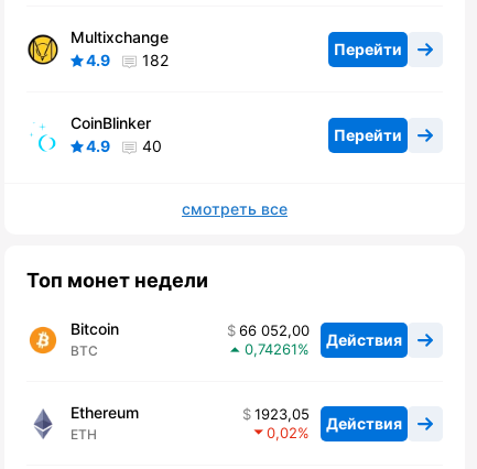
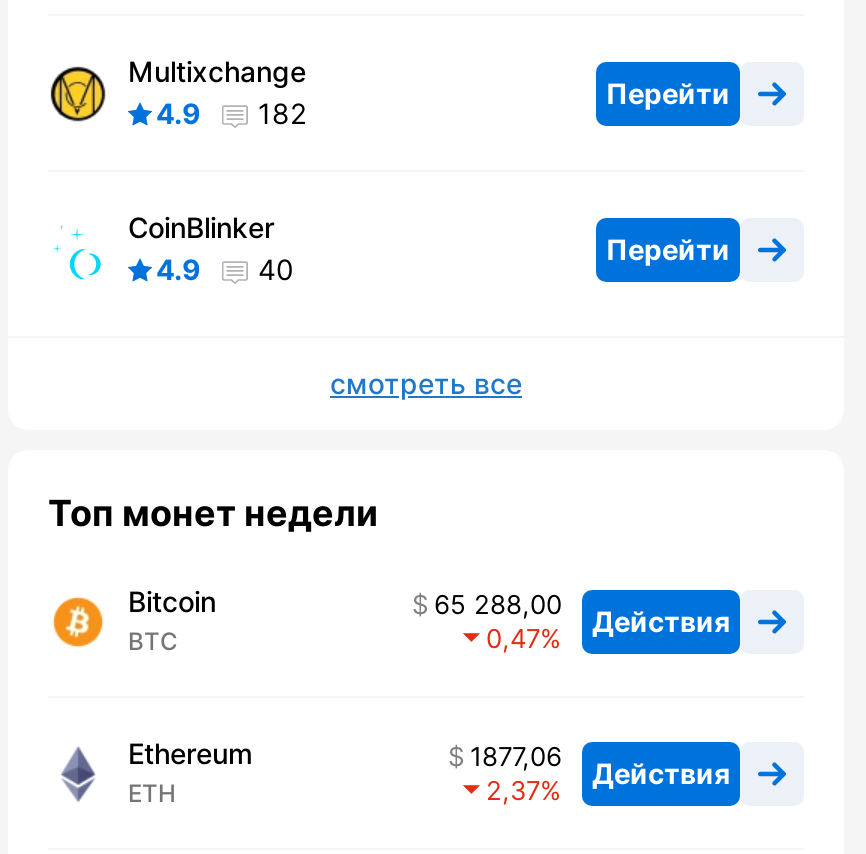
- 66 052,00 Действия
+ 65 288,00 Действия

- 0,74261
+ 0,47

- 1923,05 Действия
+ 1877,06 Действия

- 0,02
+ 2,37
